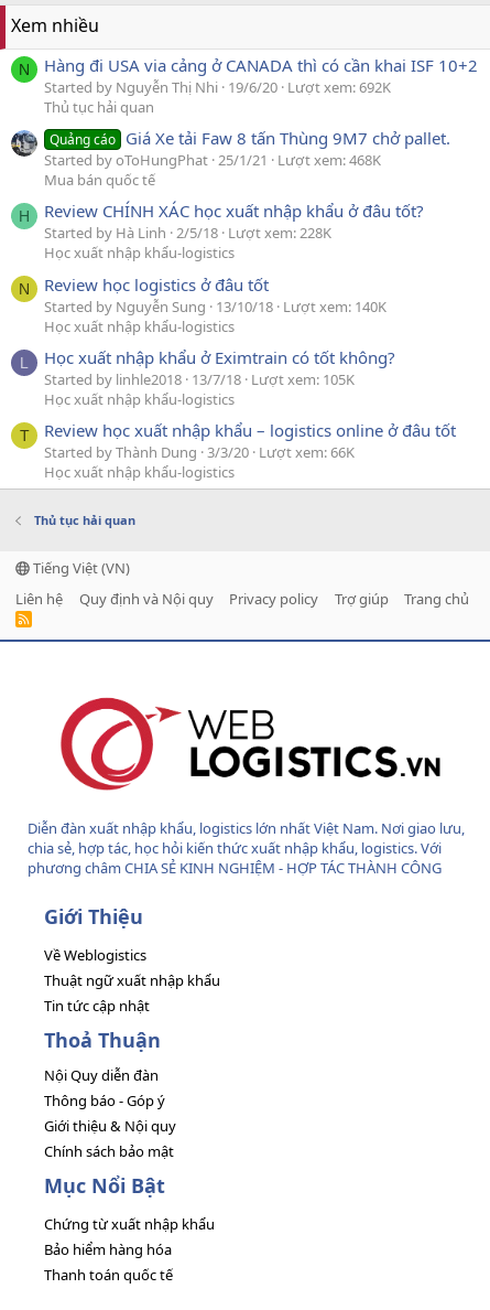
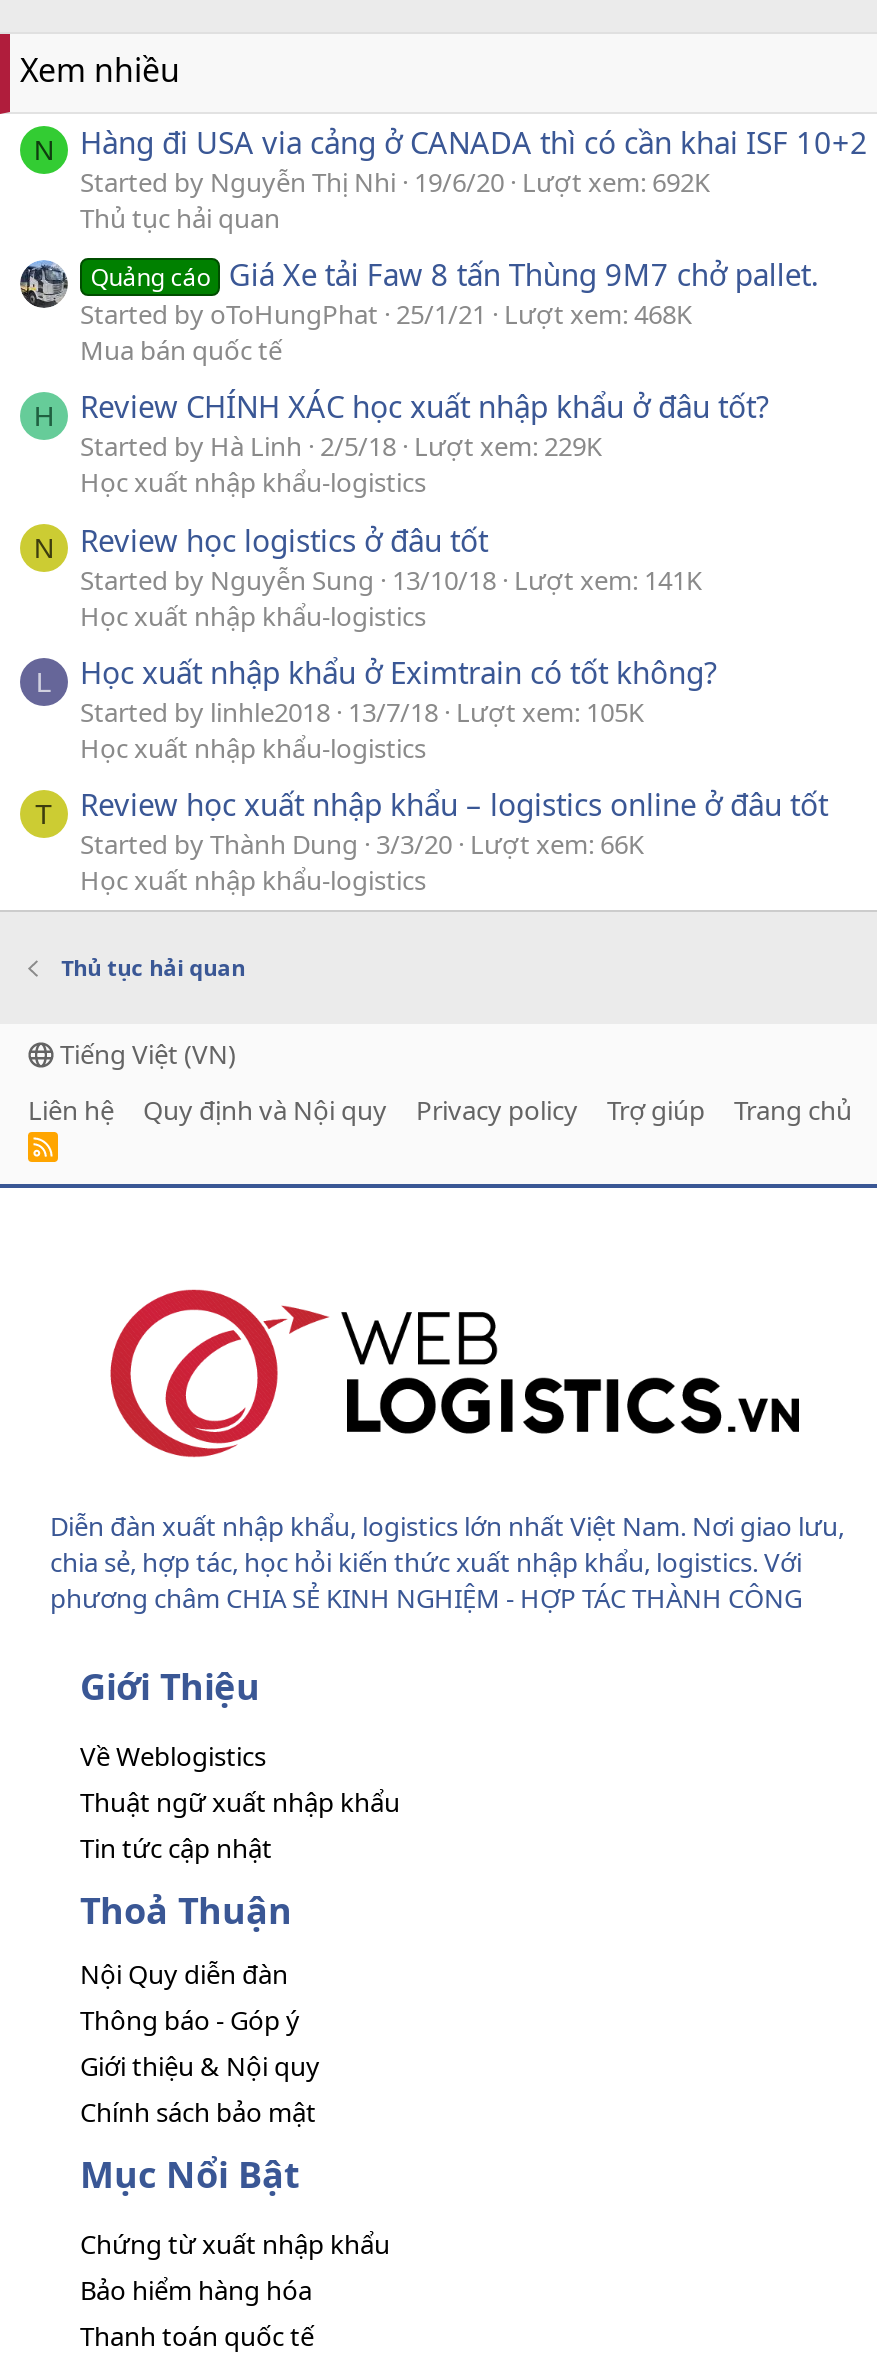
- Started by Hà Linh 2/5/18 Lượt xem: 228K
+ Started by Hà Linh 2/5/18 Lượt xem: 229K

- Started by Nguyễn Sung 13/10/18 Lượt xem: 140K
+ Started by Nguyễn Sung 13/10/18 Lượt xem: 141K
